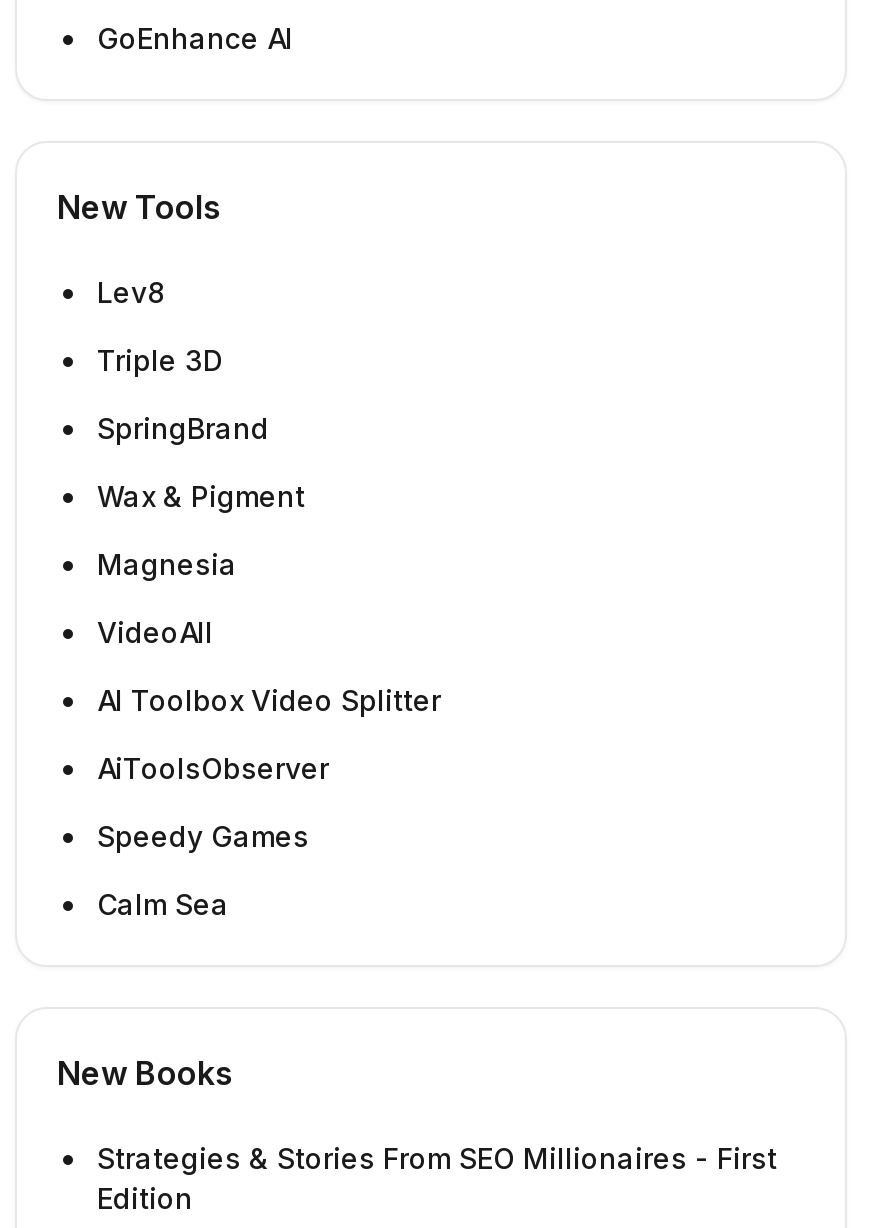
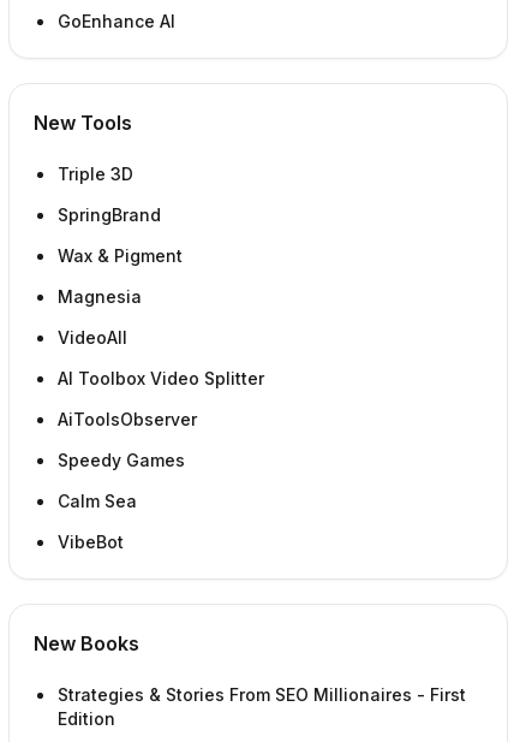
- Lev8

moved up: Triple 3D | SpringBrand | Wax & Pigment | ... | Speedy Games | Calm Sea

+ VibeBot
